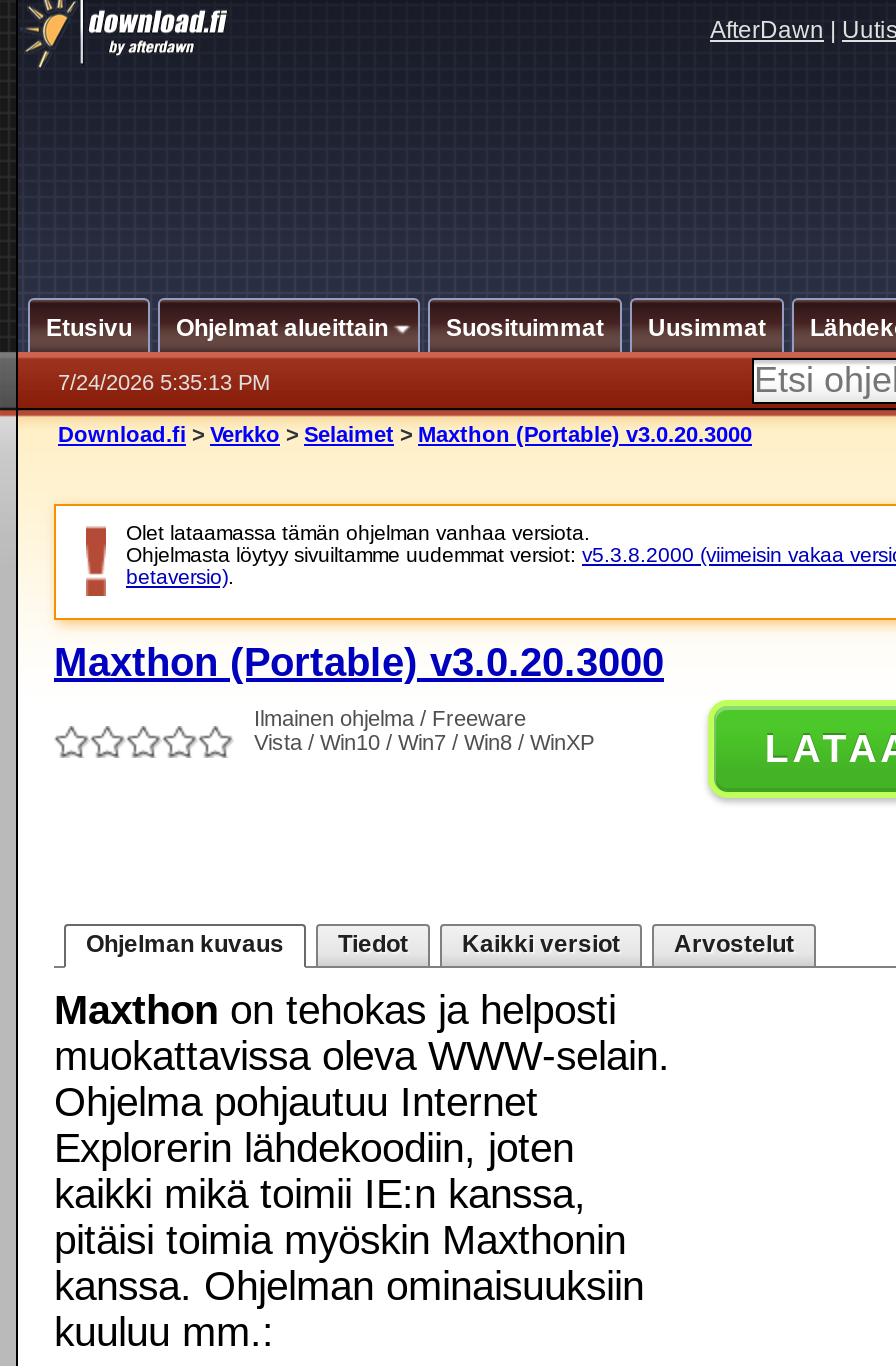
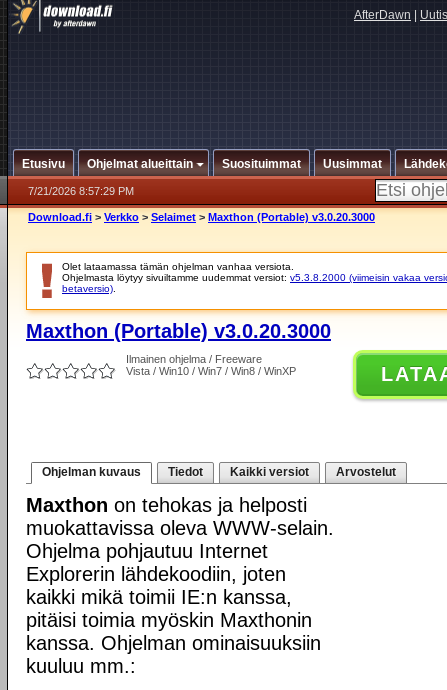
- 7/24/2026 5:35:13 PM
+ 7/21/2026 8:57:29 PM
